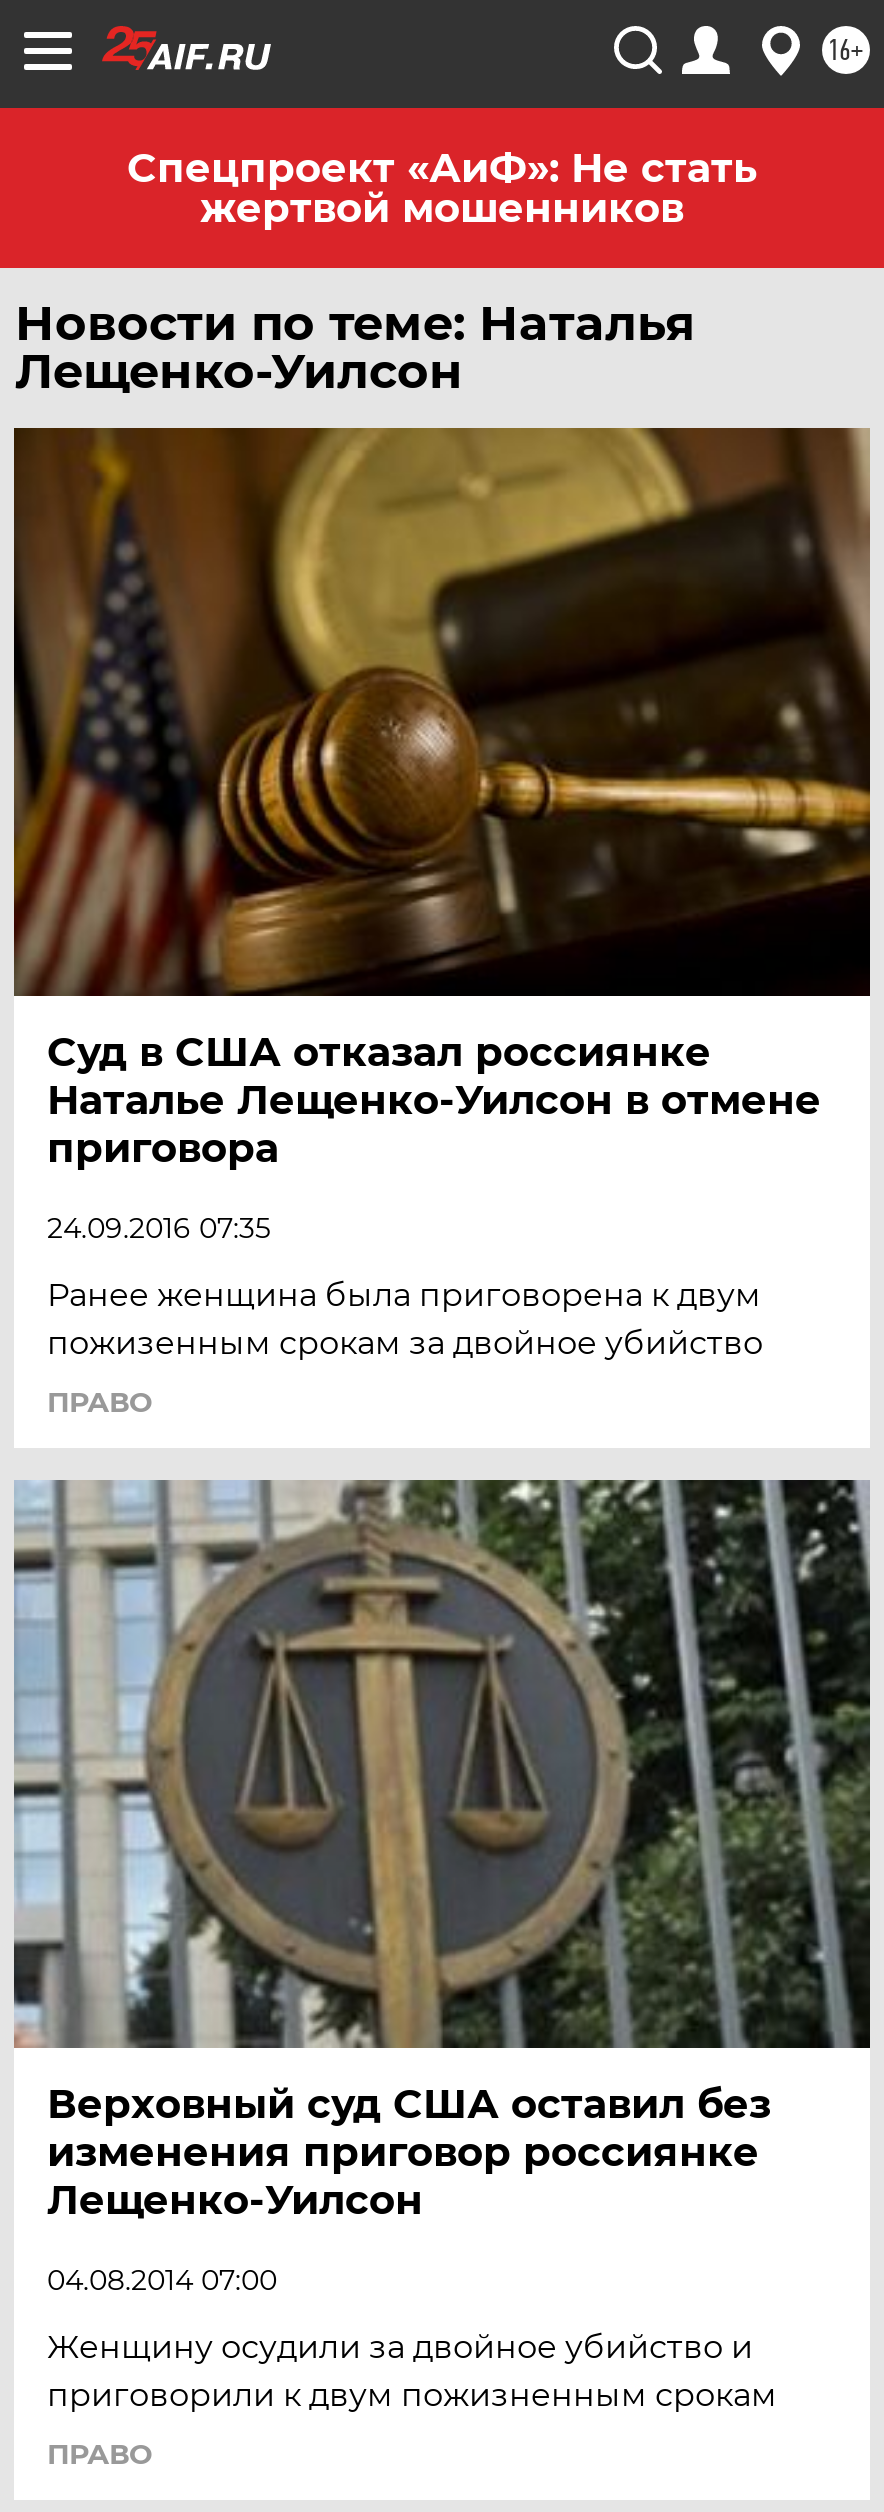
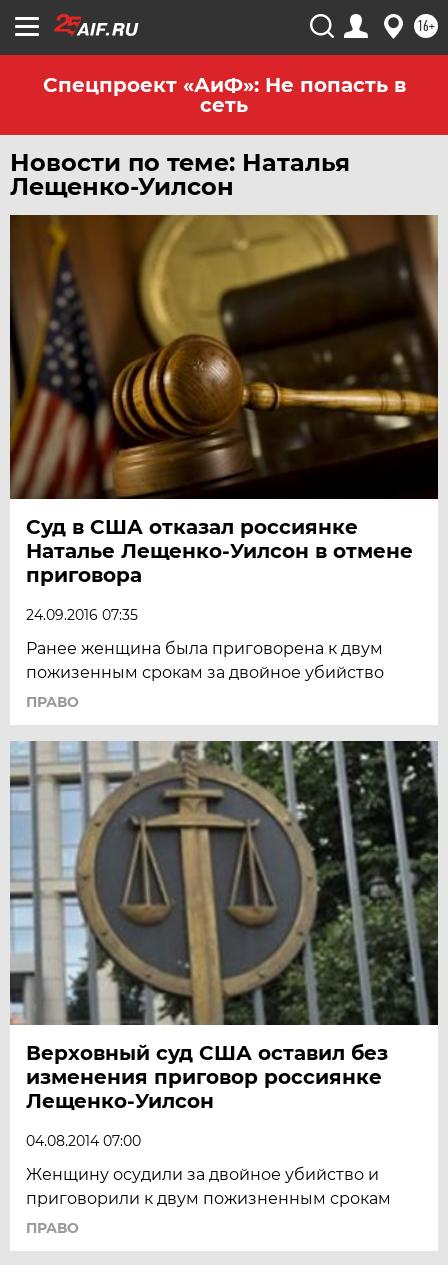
- Спецпроект «АиФ»: Не стать
- жертвой мошенников
+ Спецпроект «АиФ»: Не попасть в
+ сеть
